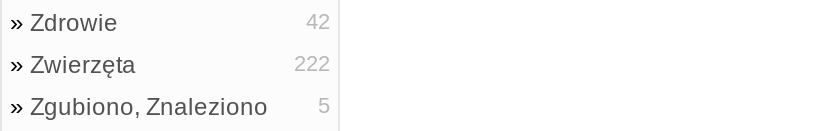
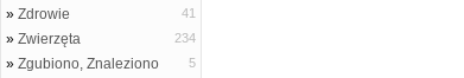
- 42
+ 41

- 222
+ 234
